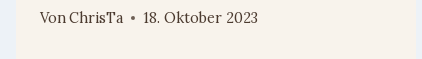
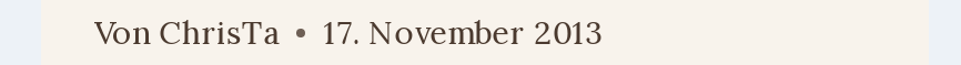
- Von ChrisTa 18. Oktober 2023
+ Von ChrisTa 17. November 2013
